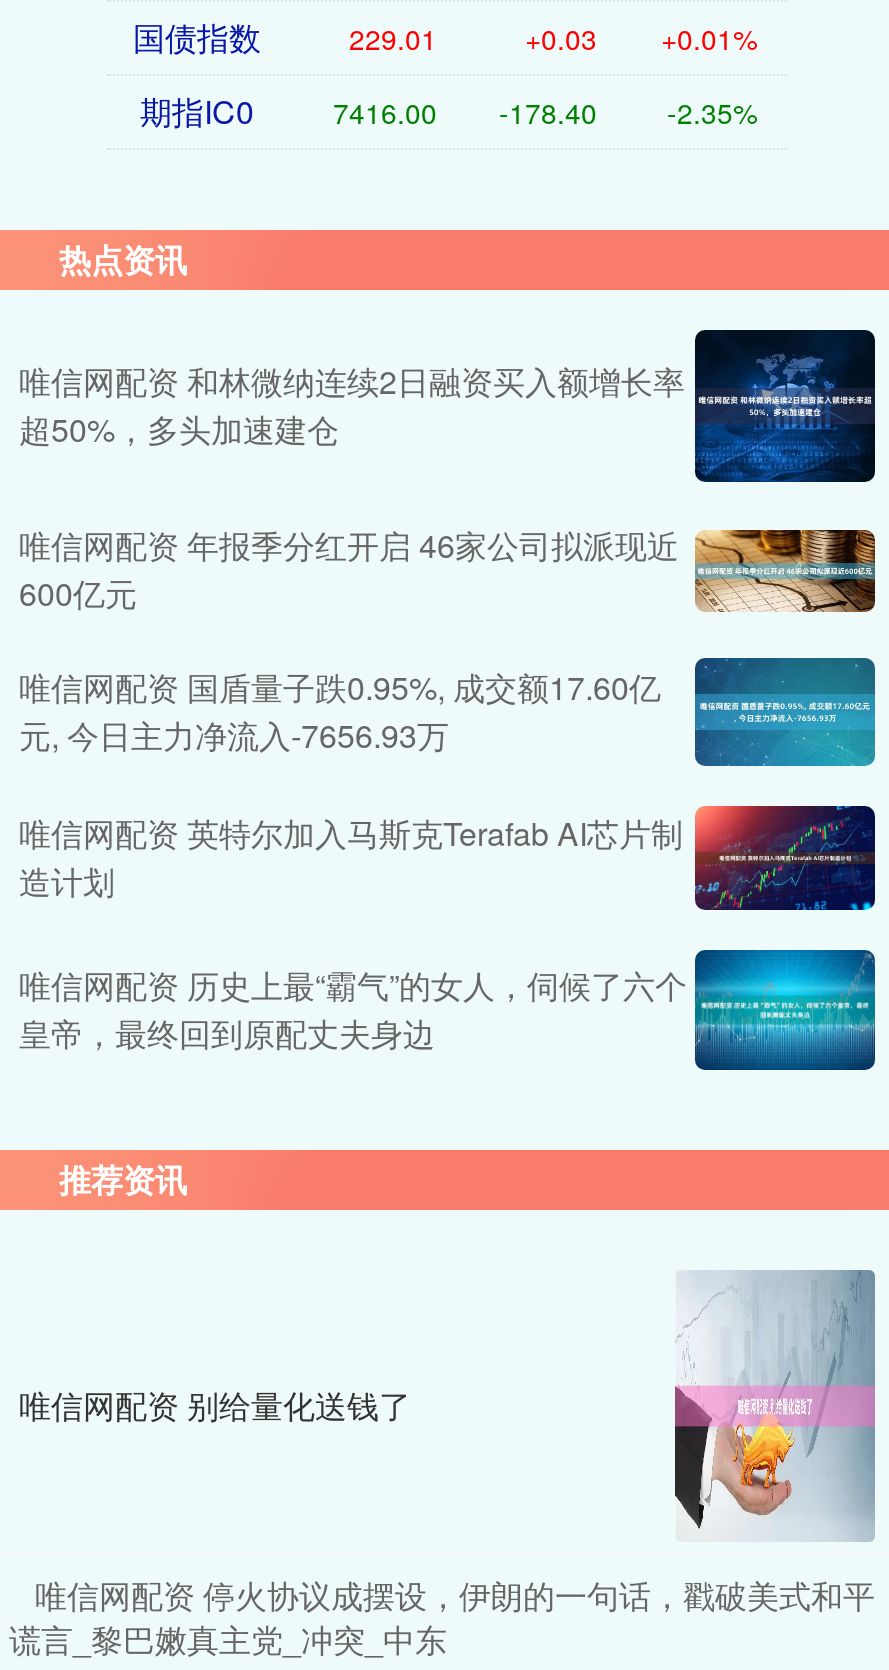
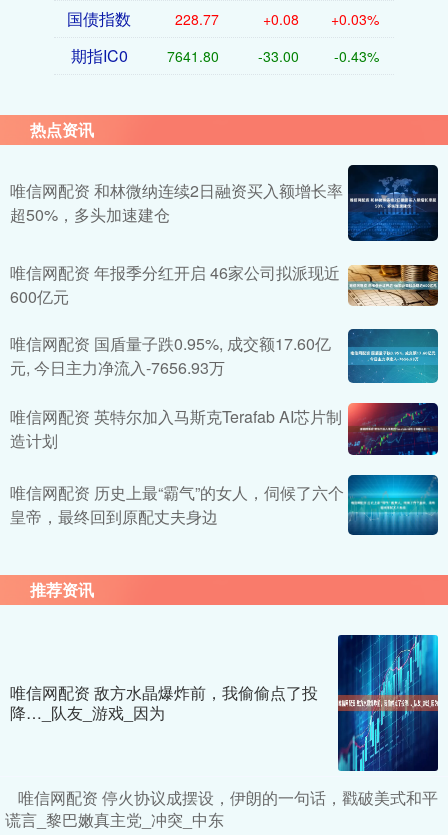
- 229.01
+ 228.77

- +0.03
+ +0.08

- +0.01%
+ +0.03%

- 7416.00
+ 7641.80

- -178.40
+ -33.00

- -2.35%
+ -0.43%

- [image]
+ [image]

- 唯信网配资 别给量化送钱了
+ 唯信网配资 敌方水晶爆炸前，我偷偷点了投
+ 降…_队友_游戏_因为
